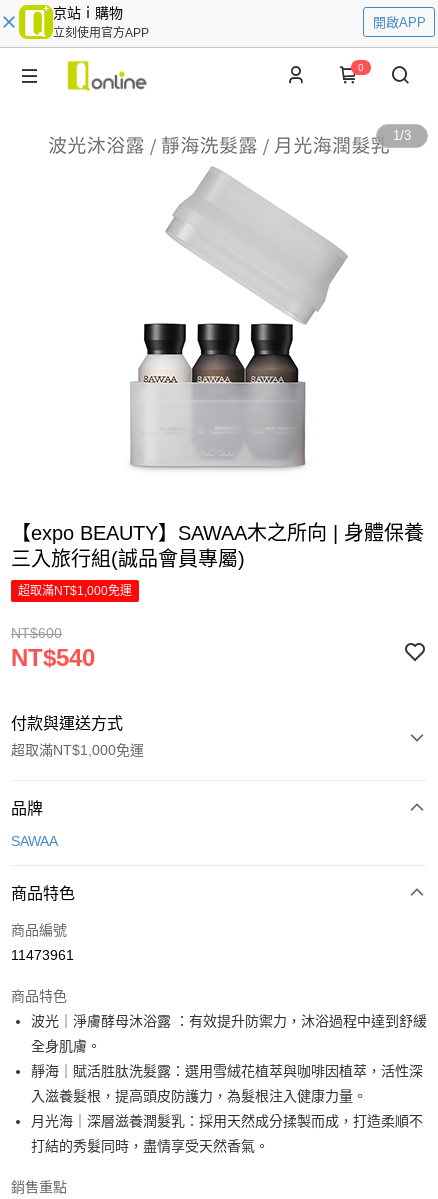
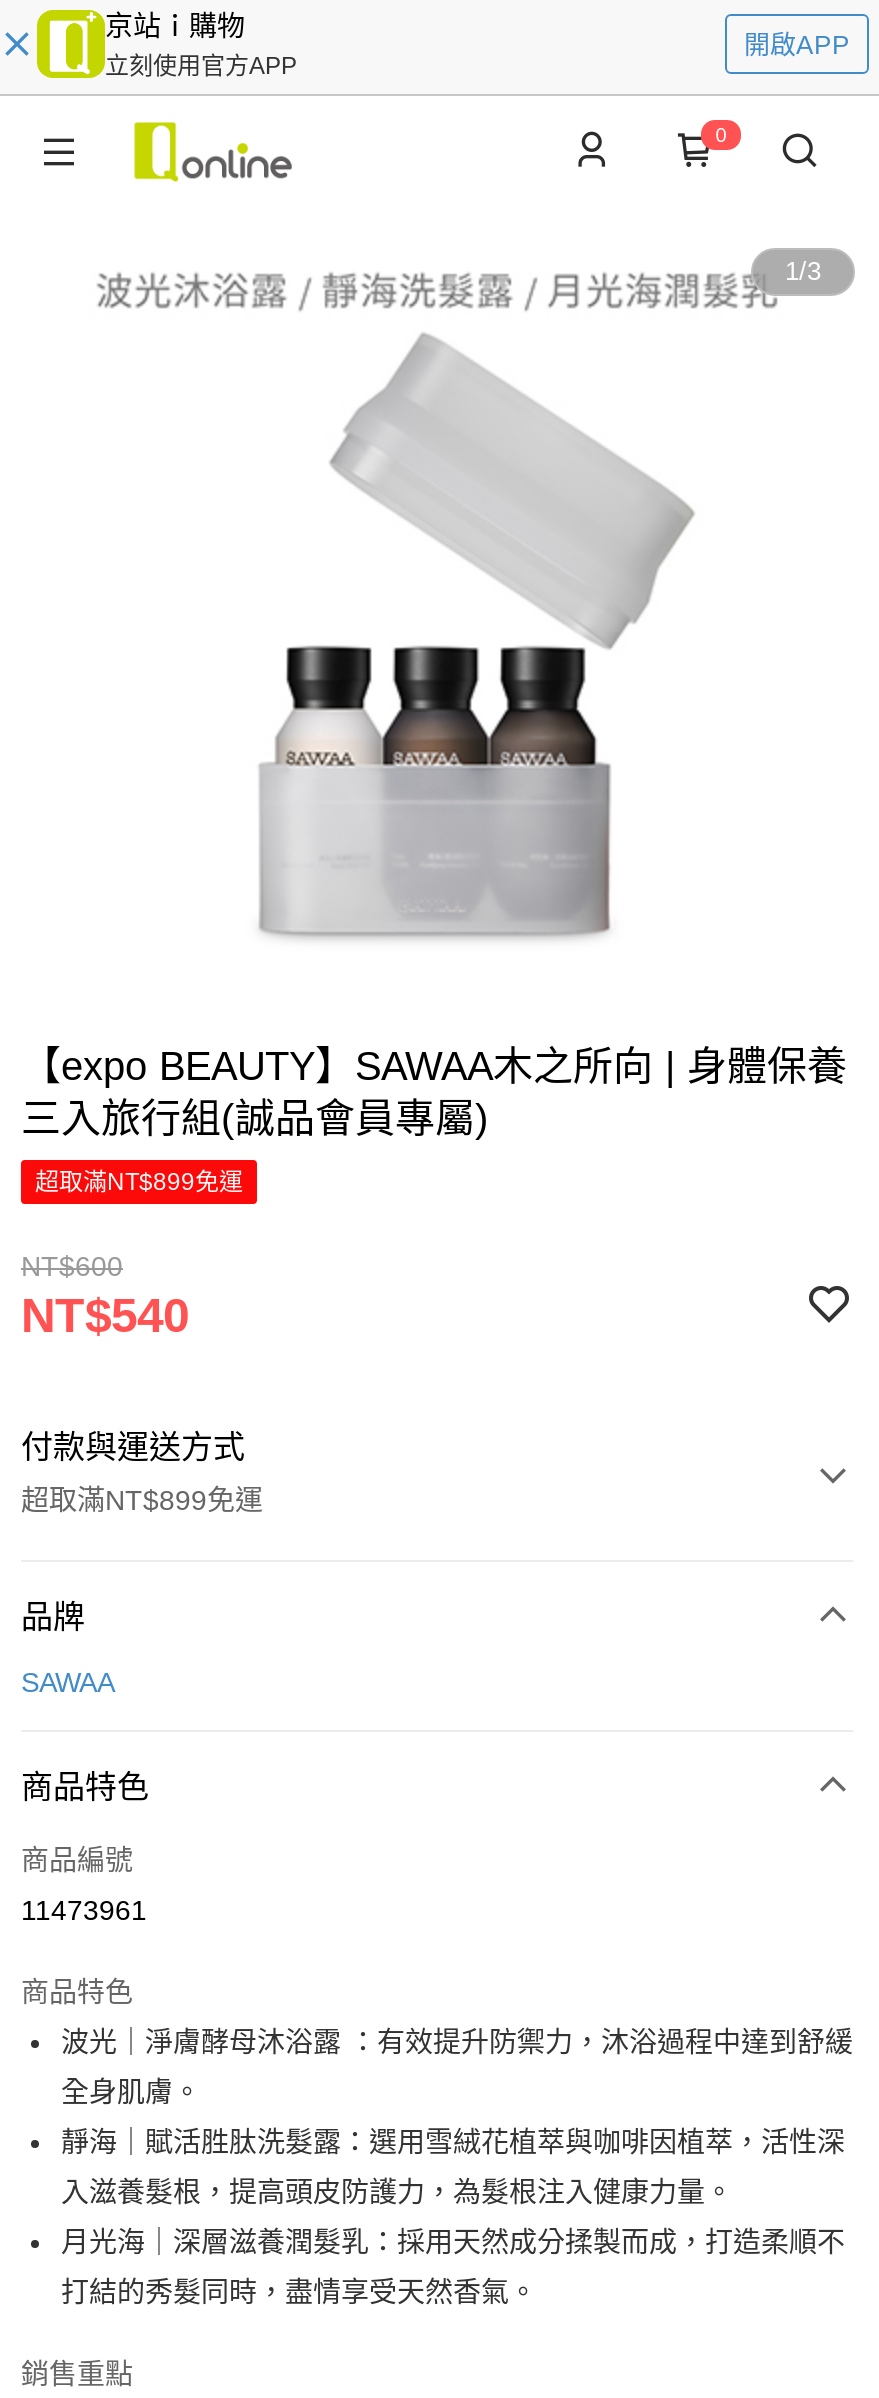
- 超取滿NT$1,000免運
+ 超取滿NT$899免運

- 超取滿NT$1,000免運
+ 超取滿NT$899免運
